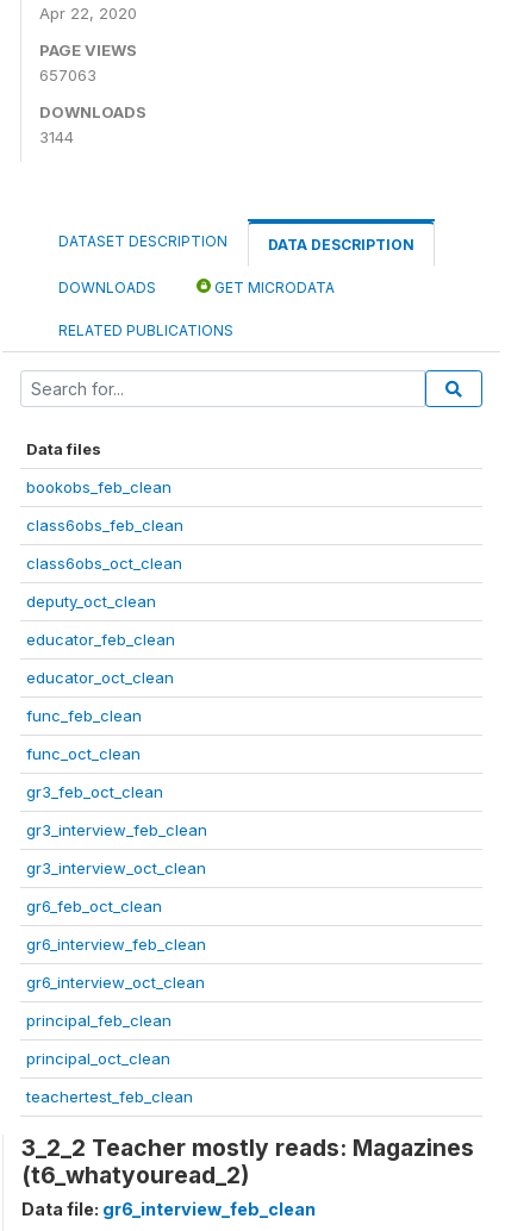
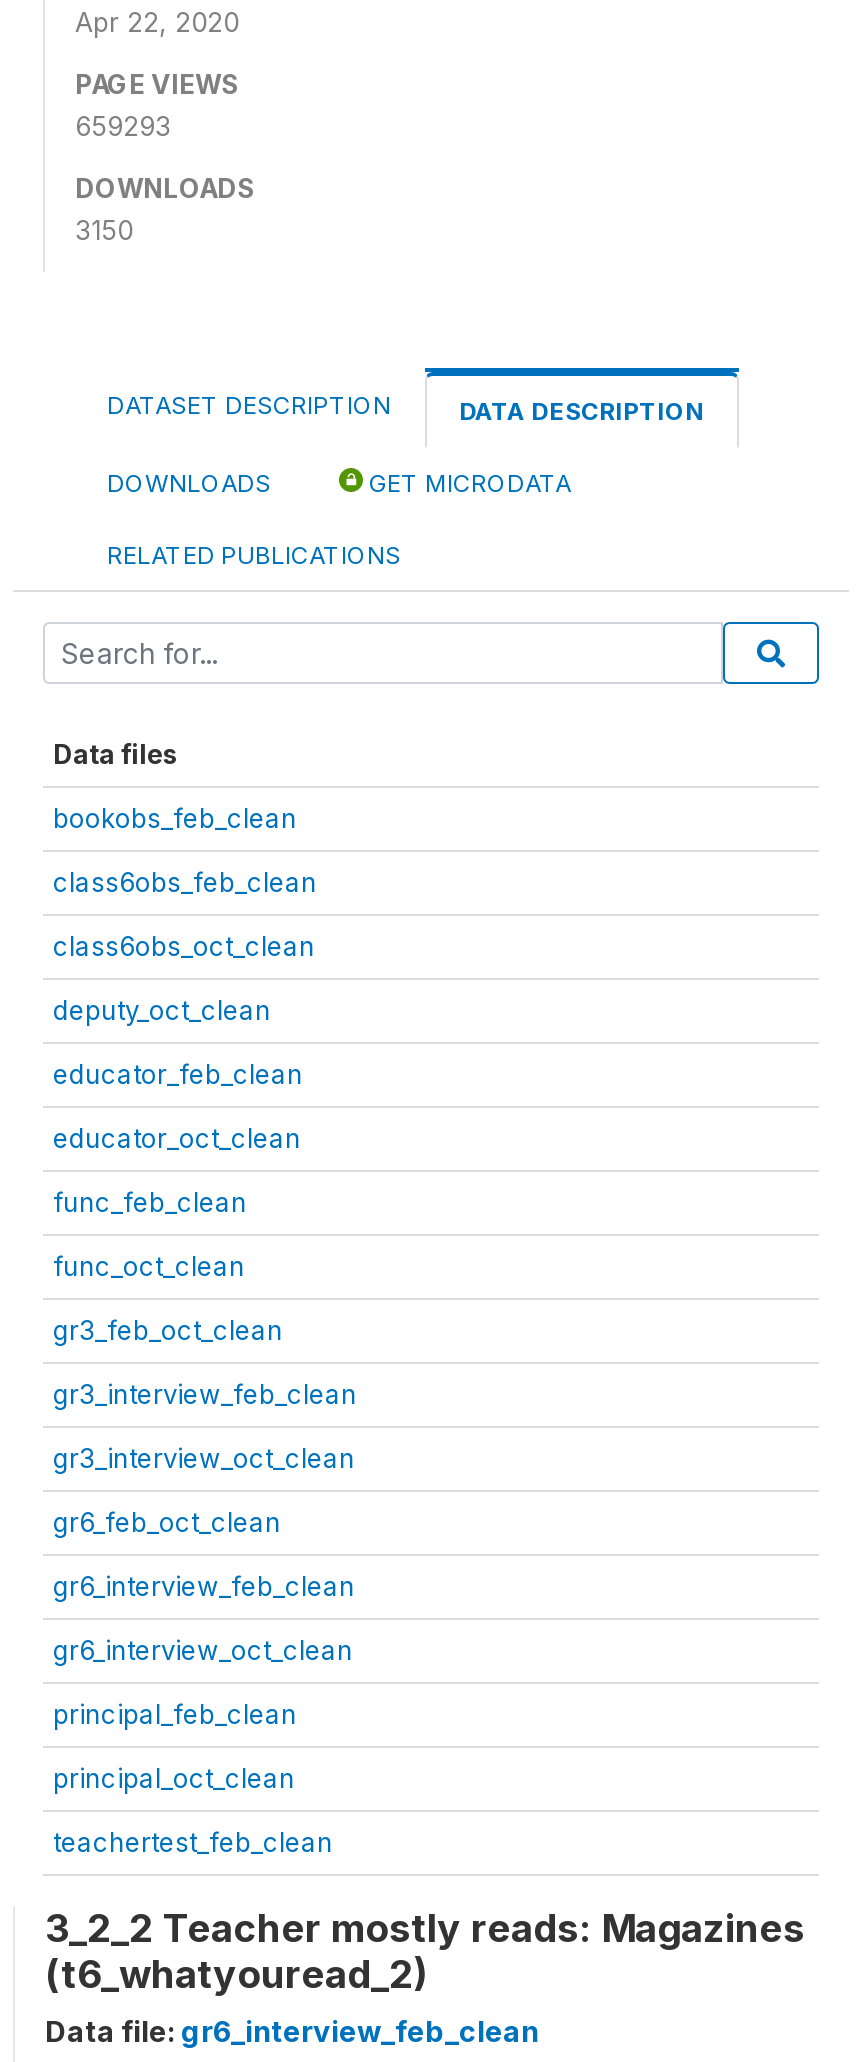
- 657063
+ 659293

- 3144
+ 3150
